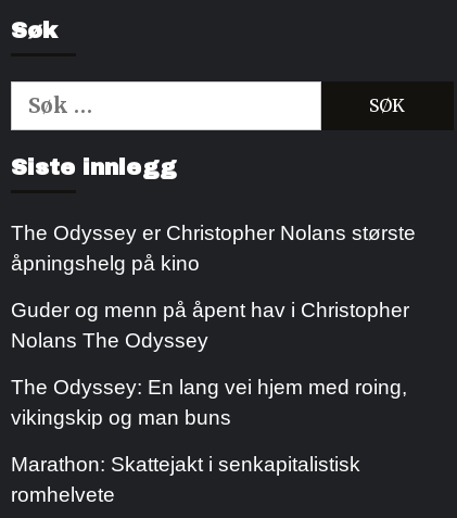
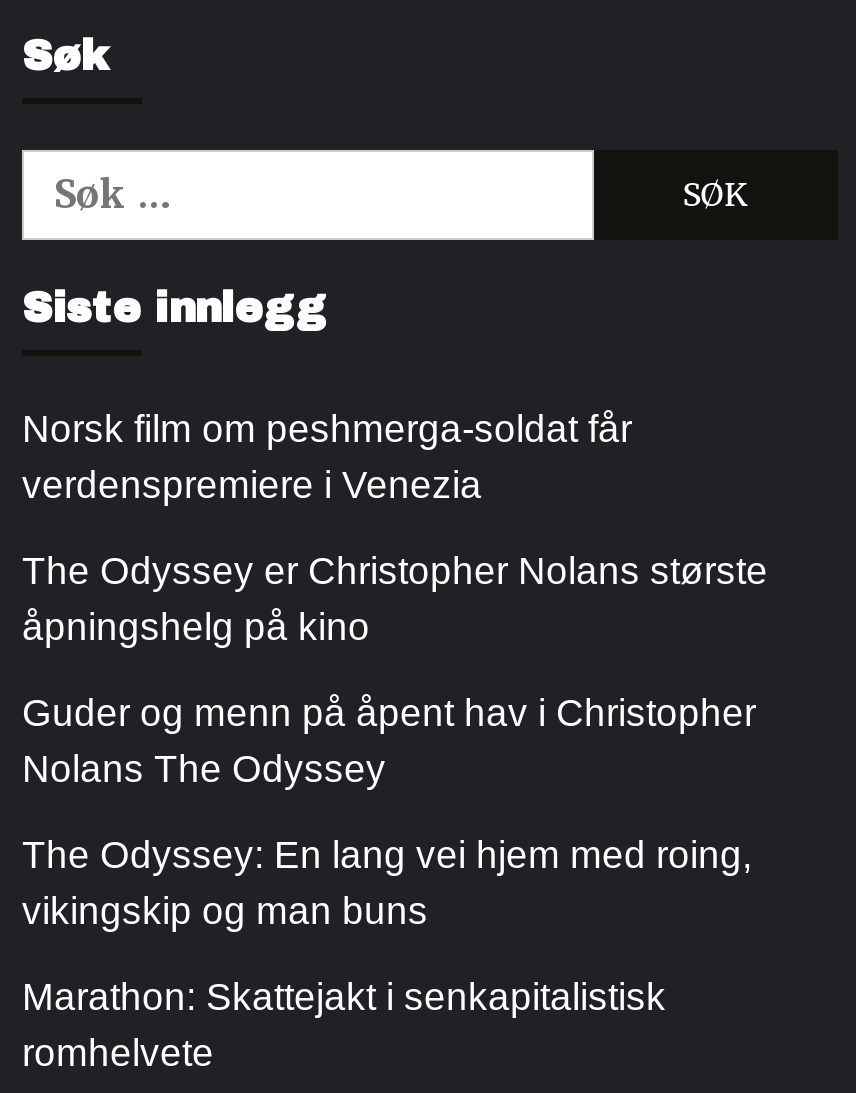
+ Norsk film om peshmerga-soldat får
+ verdenspremiere i Venezia
